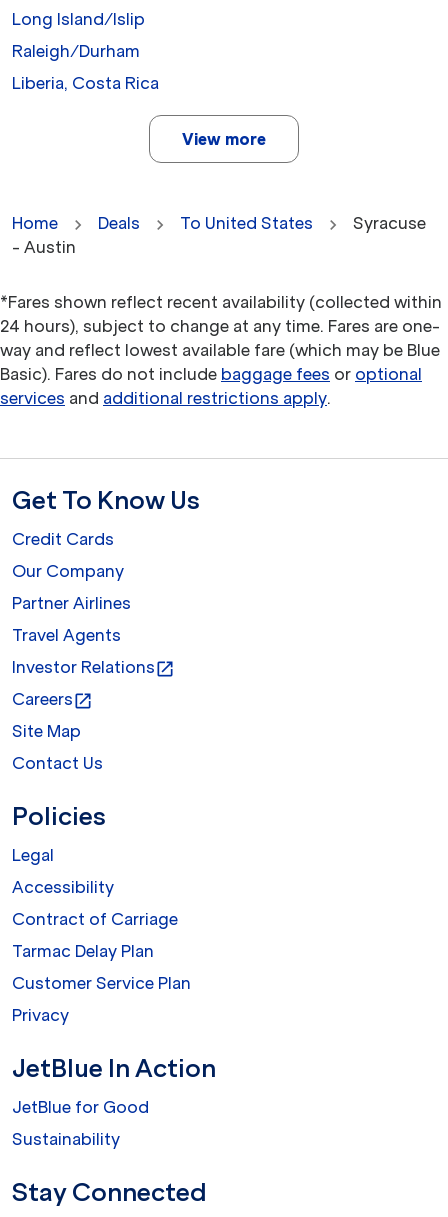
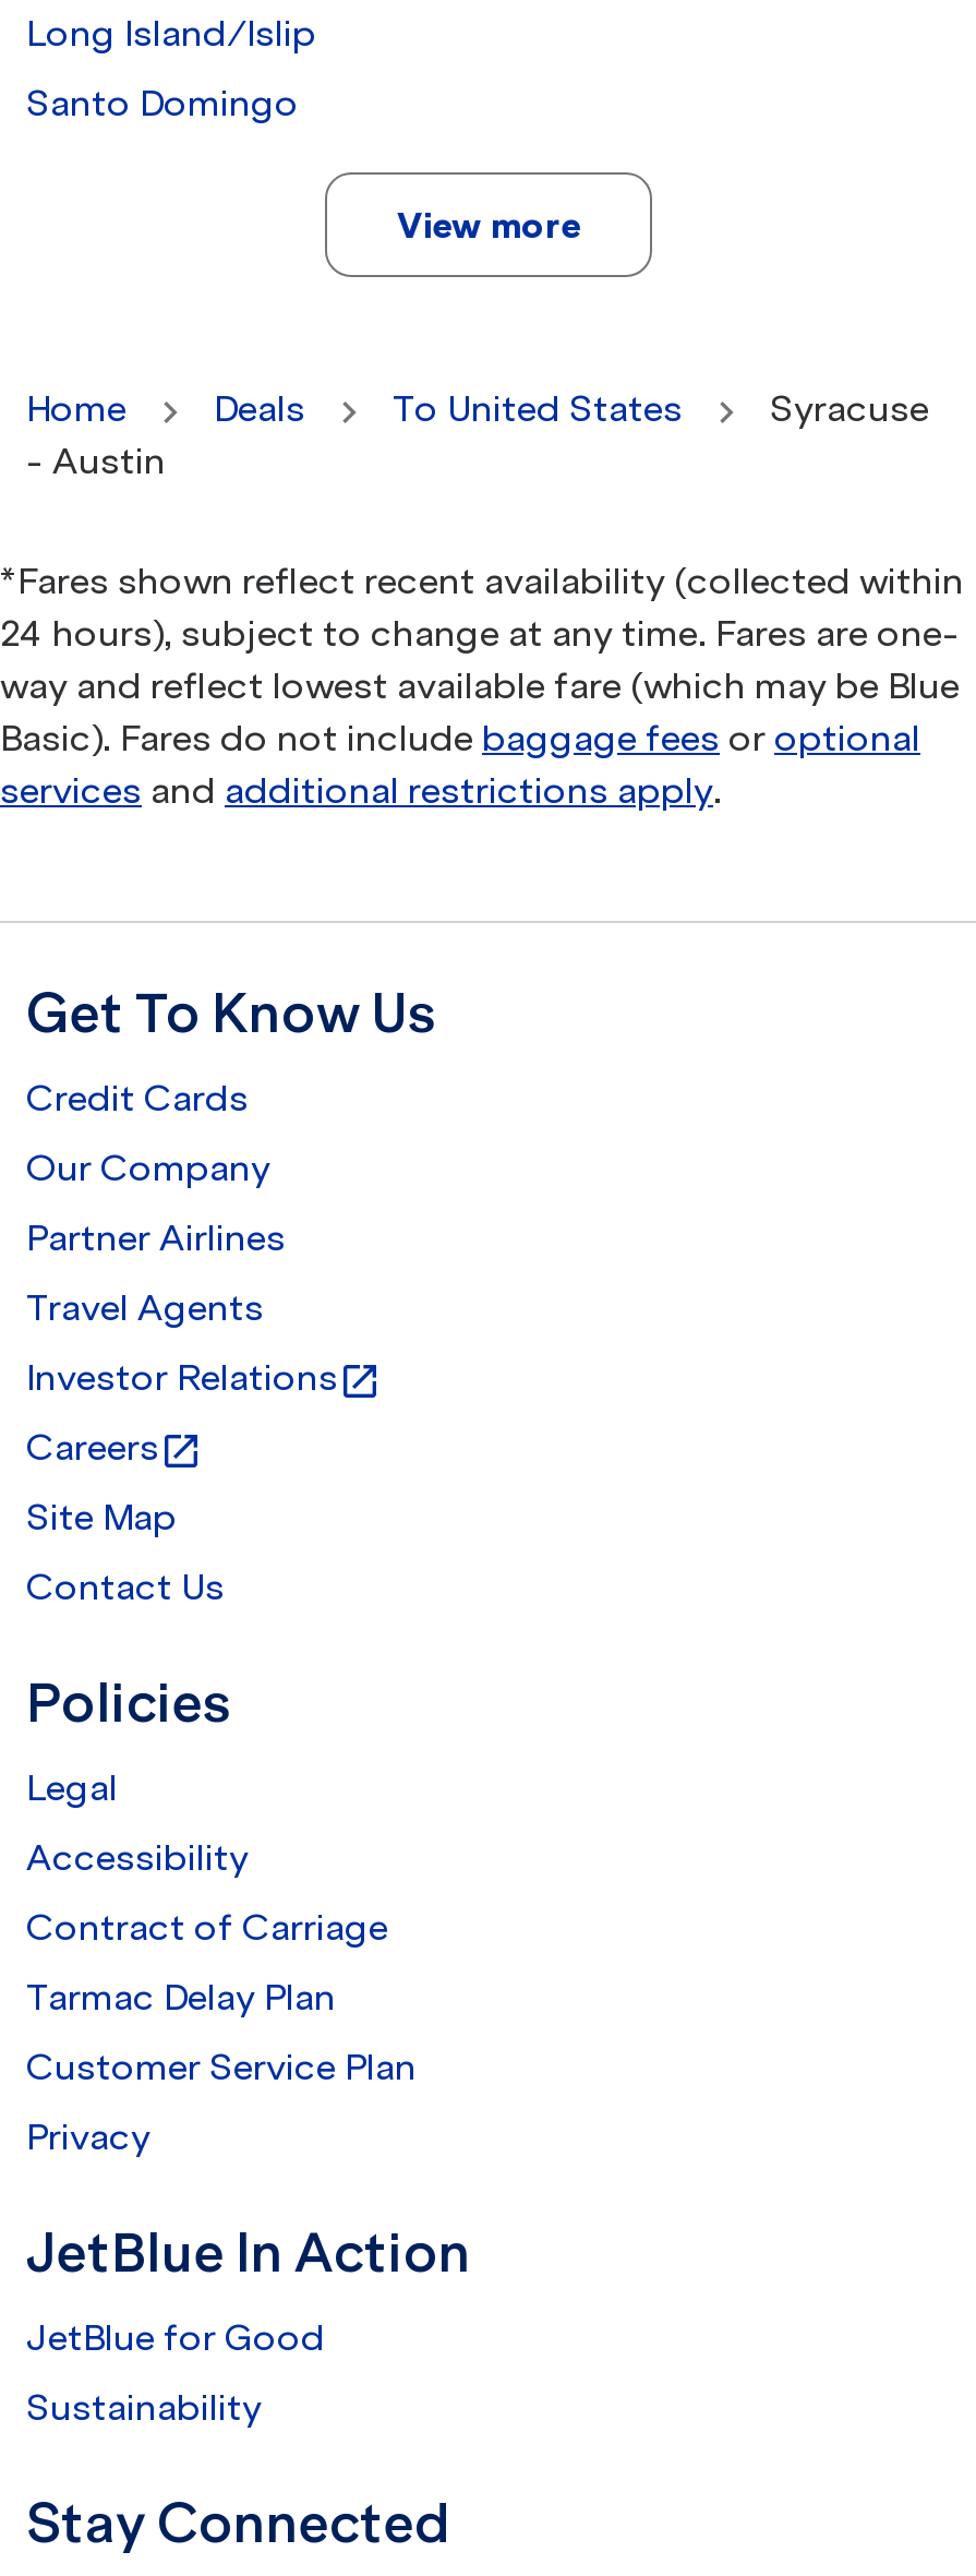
- Raleigh/Durham
- Liberia, Costa Rica
+ Santo Domingo
